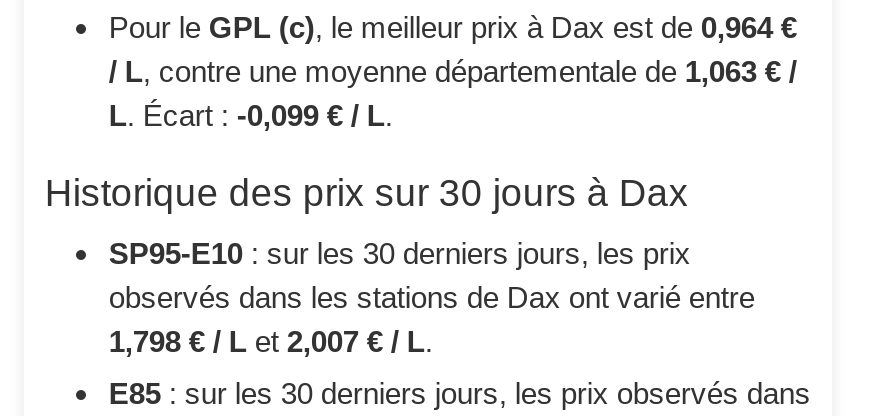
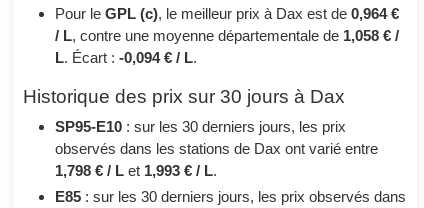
- / L, contre une moyenne départementale de 1,063 € /
+ / L, contre une moyenne départementale de 1,058 € /

- L. Écart : -0,099 € / L.
+ L. Écart : -0,094 € / L.

- 1,798 € / L et 2,007 € / L.
+ 1,798 € / L et 1,993 € / L.
